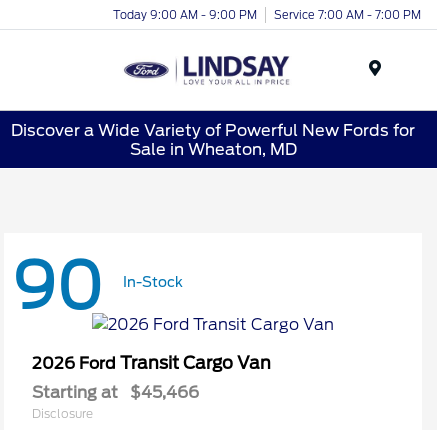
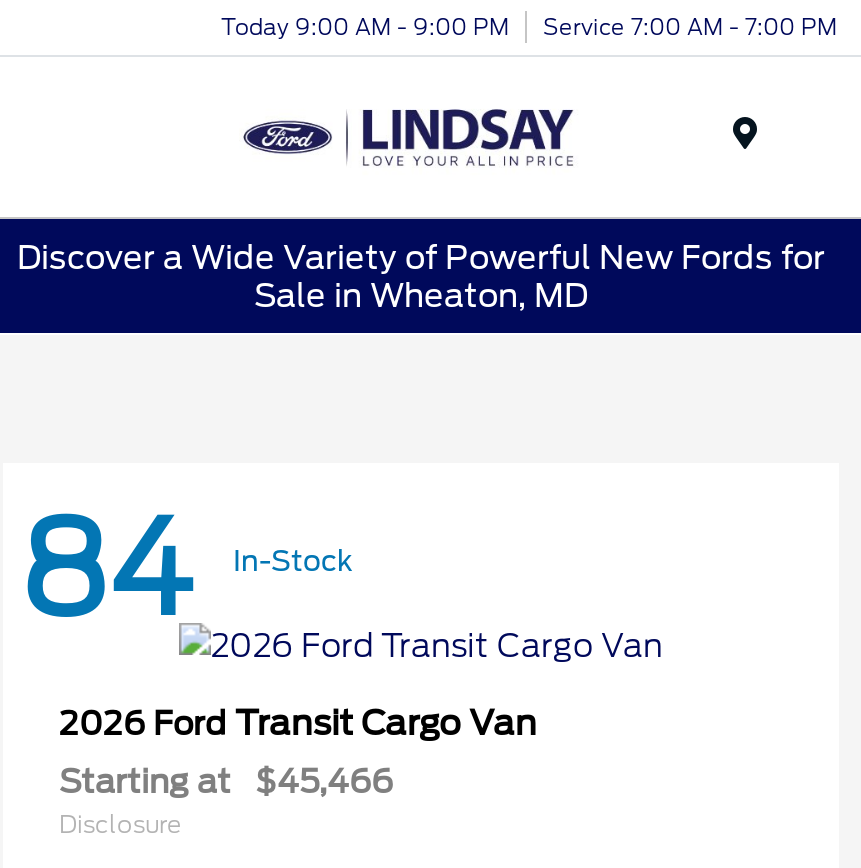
- 90 In-Stock
+ 84 In-Stock
